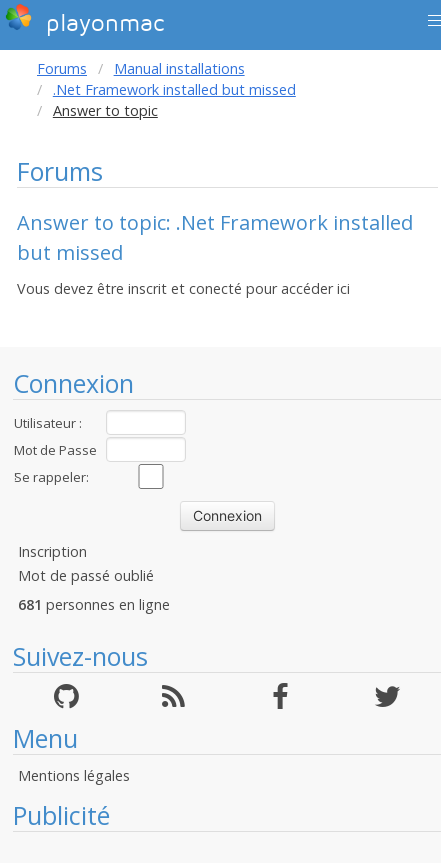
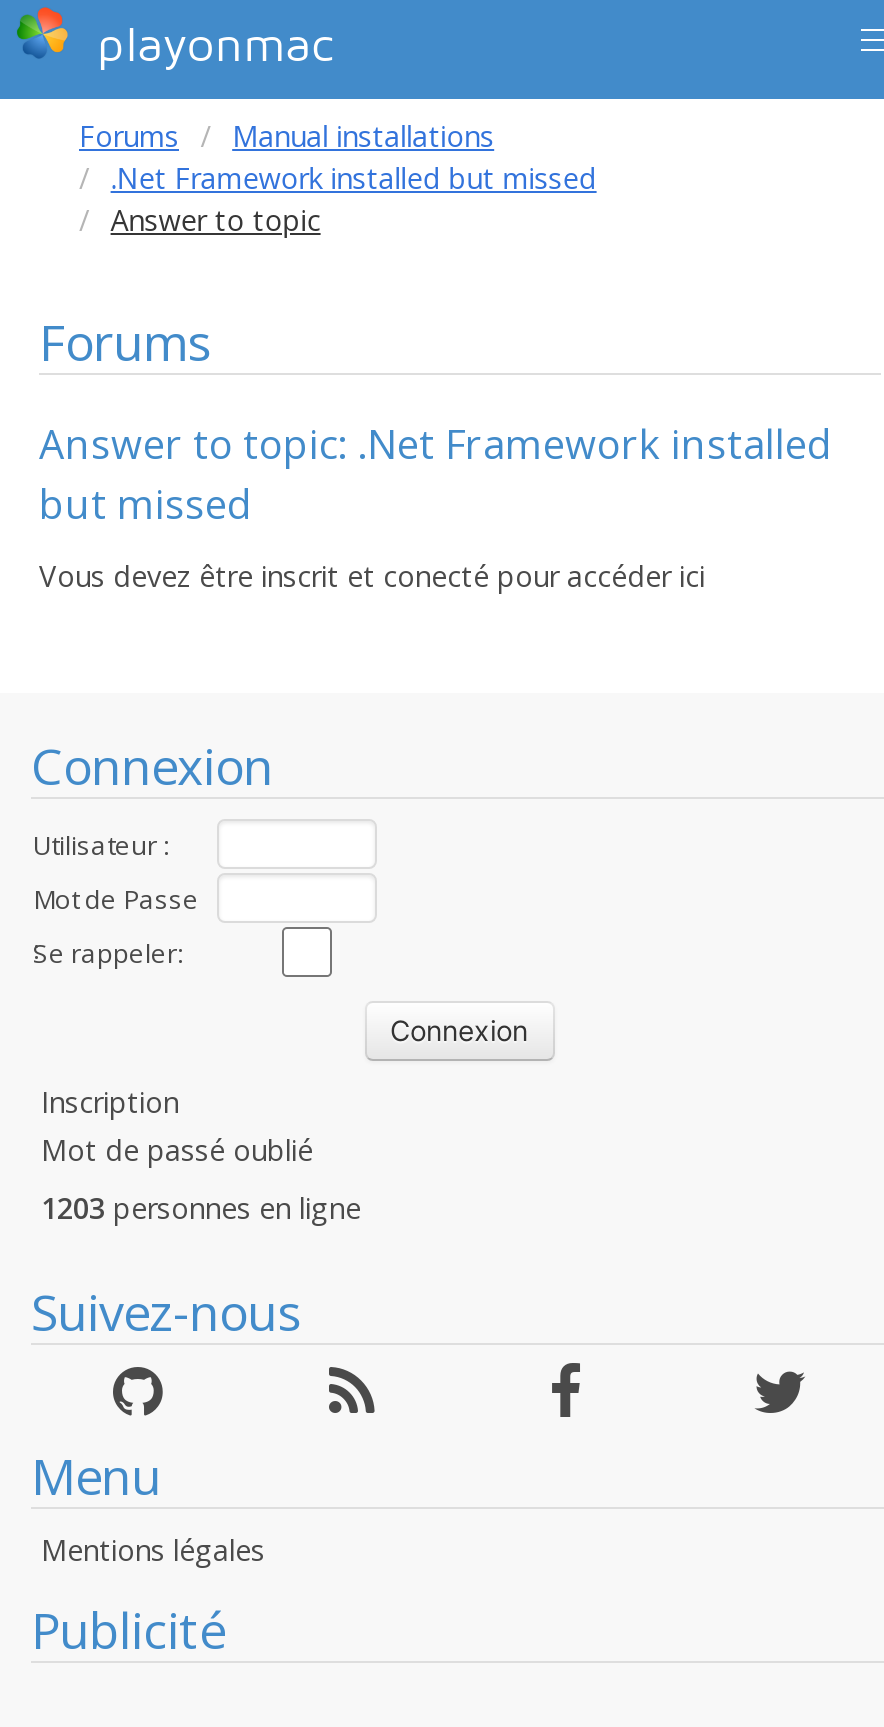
- 681 personnes en ligne
+ 1203 personnes en ligne
